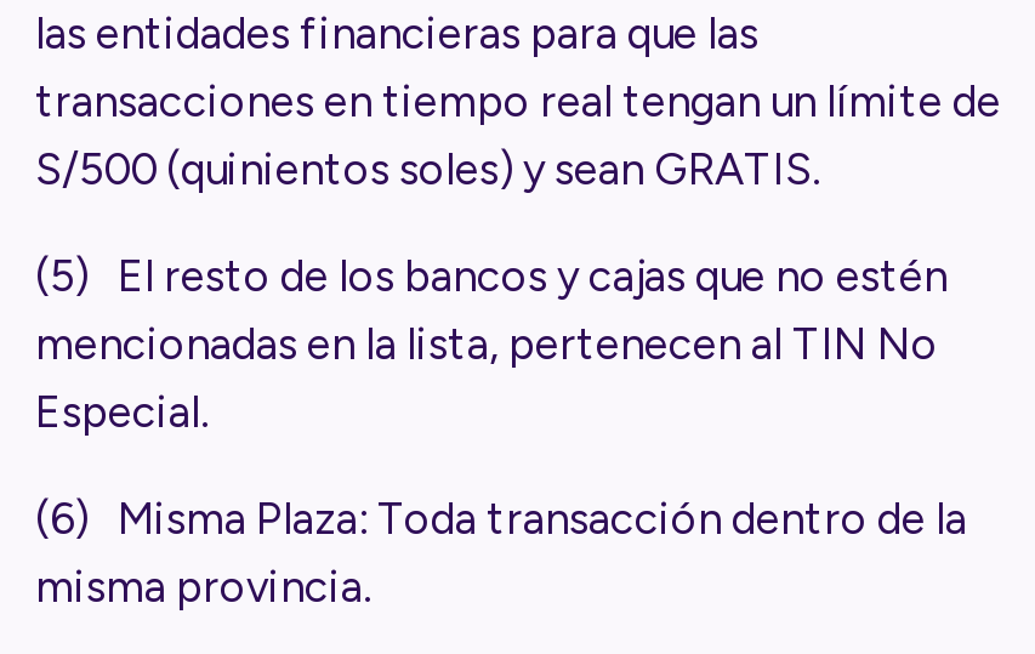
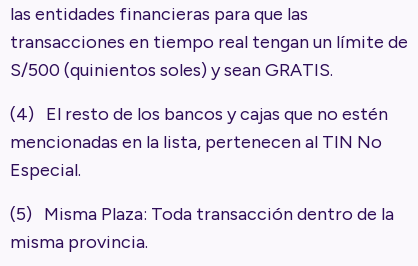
- (5) El resto de los bancos y cajas que no estén
+ (4) El resto de los bancos y cajas que no estén

- (6) Misma Plaza: Toda transacción dentro de la
+ (5) Misma Plaza: Toda transacción dentro de la
